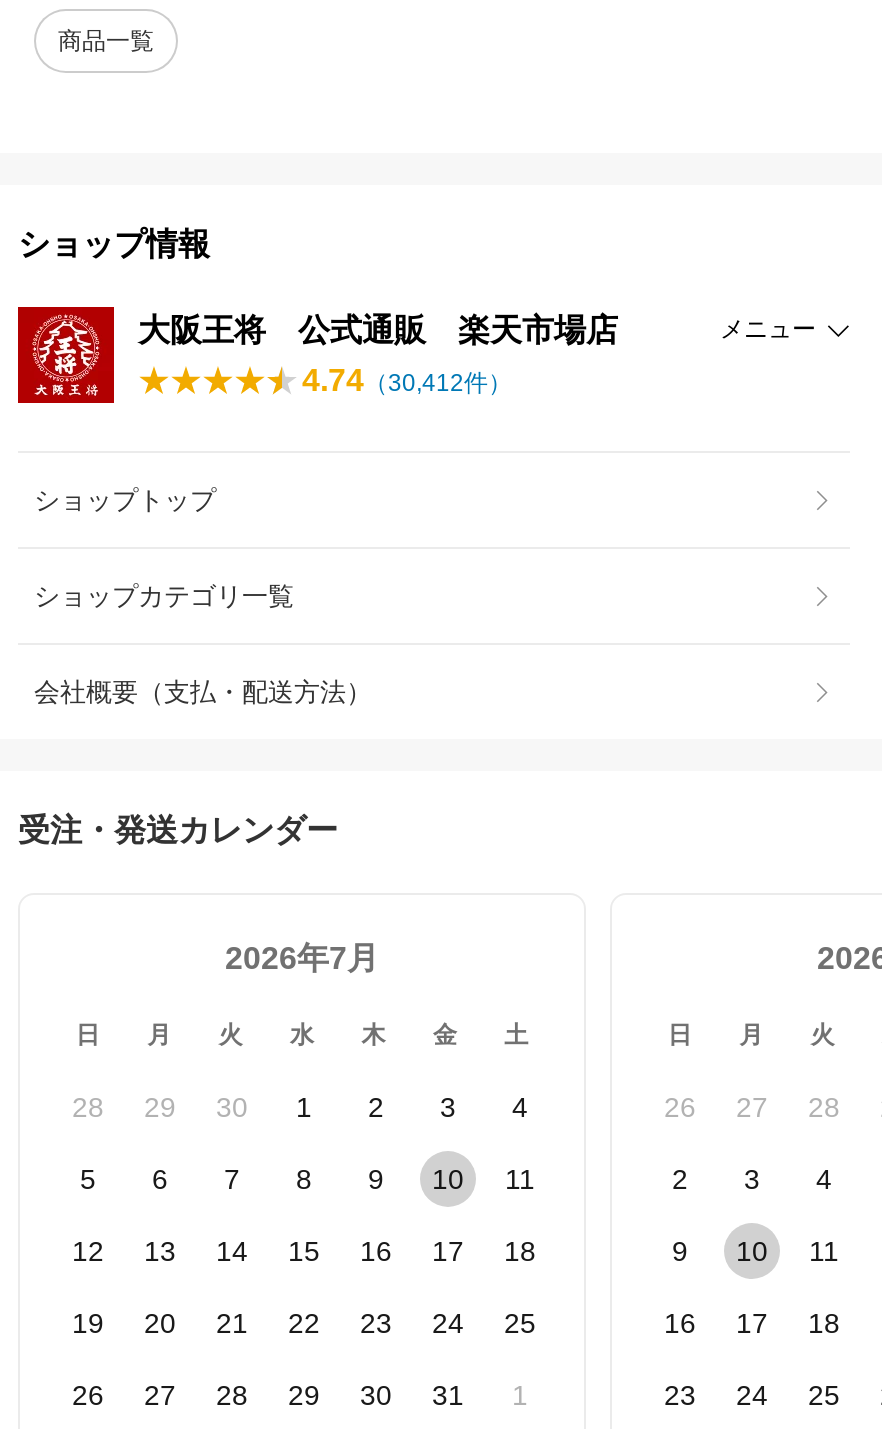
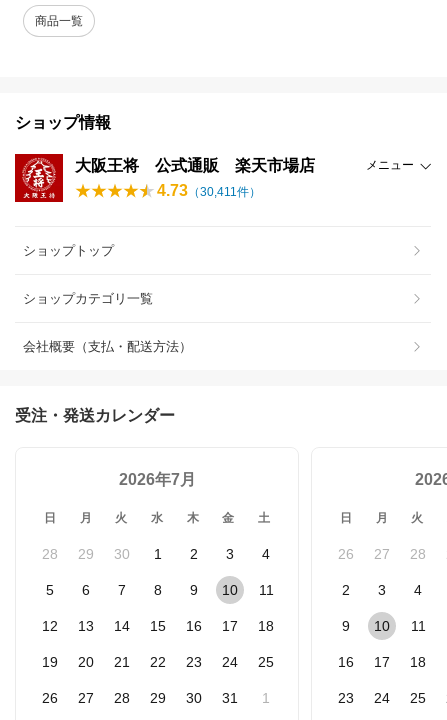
- 4.74（30,412件）
+ 4.73（30,411件）
